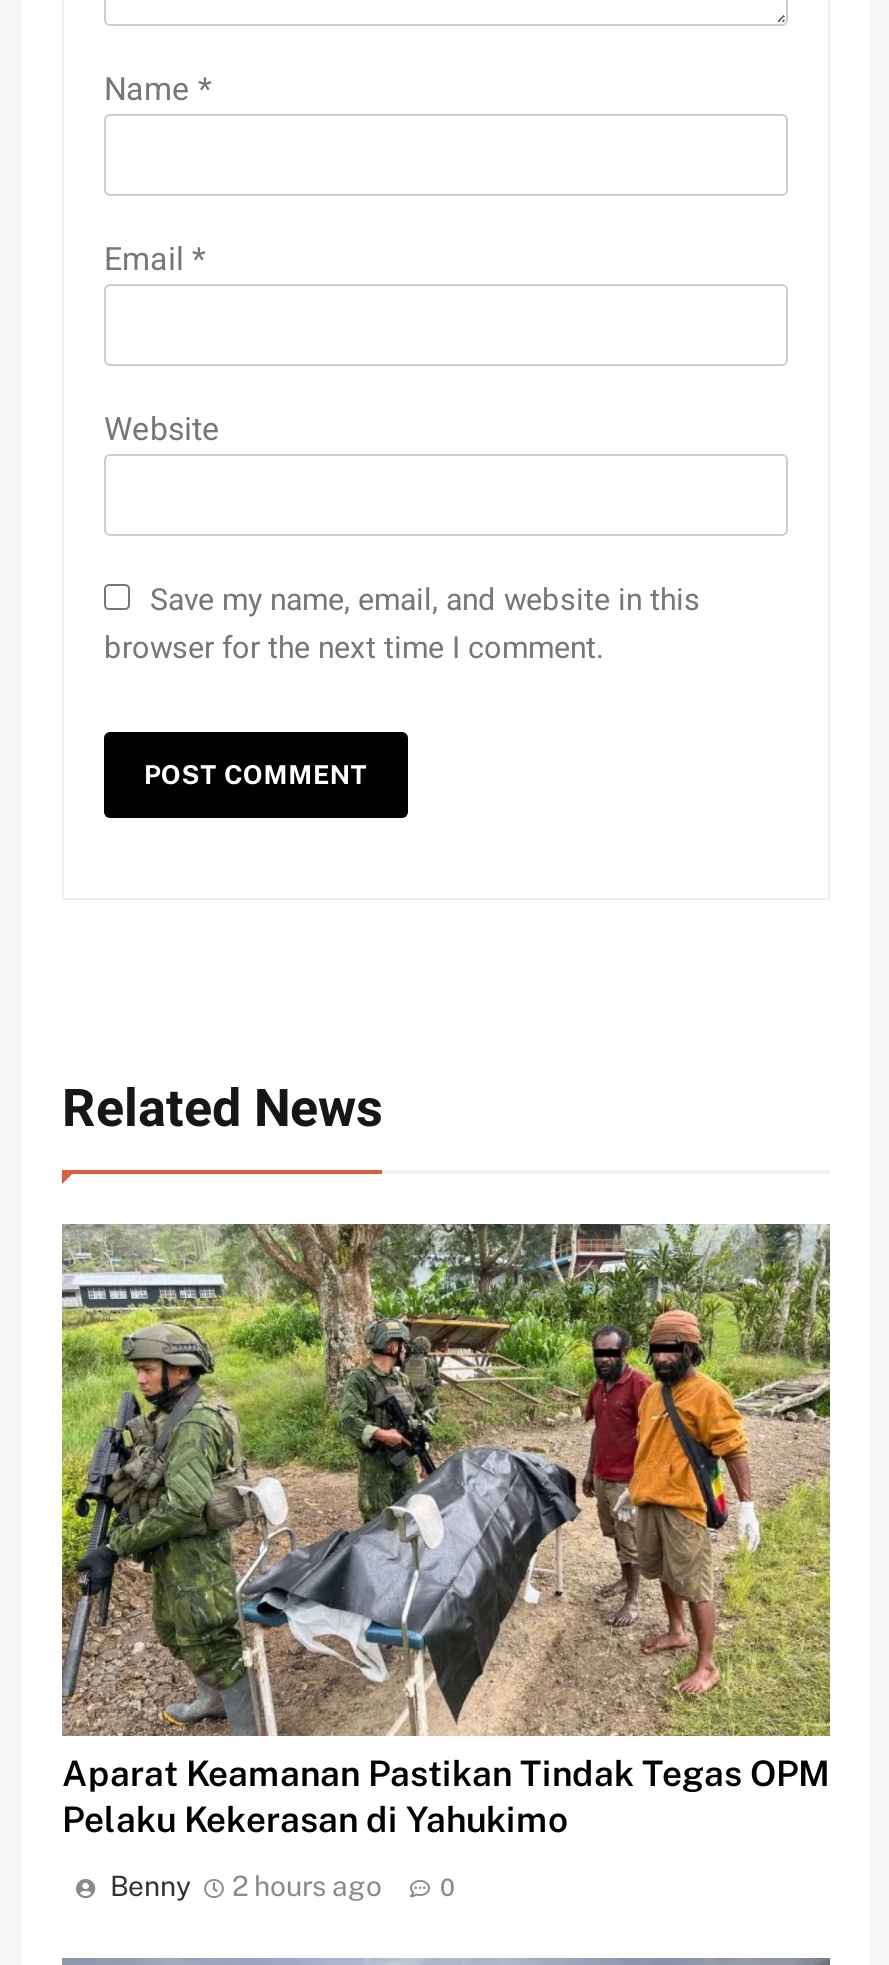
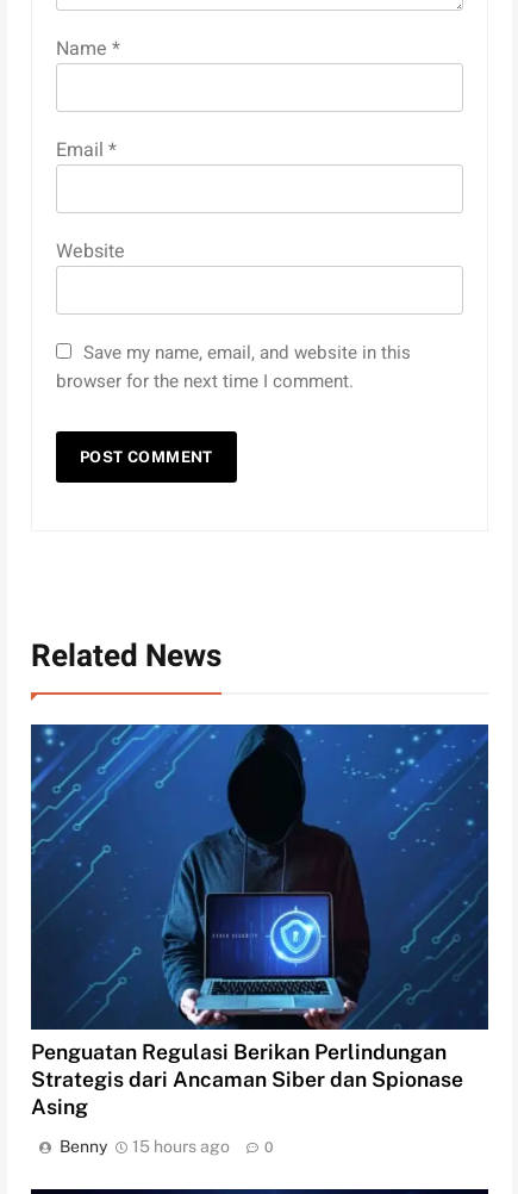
- [image]
- Aparat Keamanan Pastikan Tindak Tegas OPM
- Pelaku Kekerasan di Yahukimo
+ [image]
+ Penguatan Regulasi Berikan Perlindungan
+ Strategis dari Ancaman Siber dan Spionase
+ Asing

- Benny 2 hours ago
+ Benny 15 hours ago
